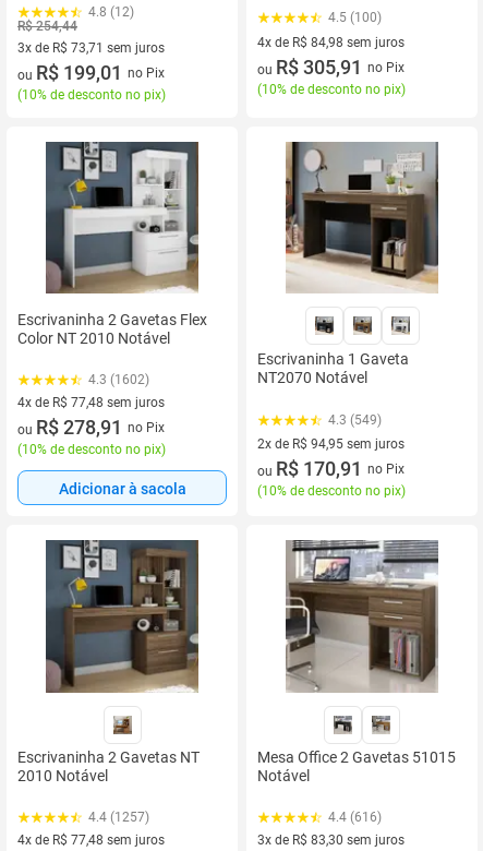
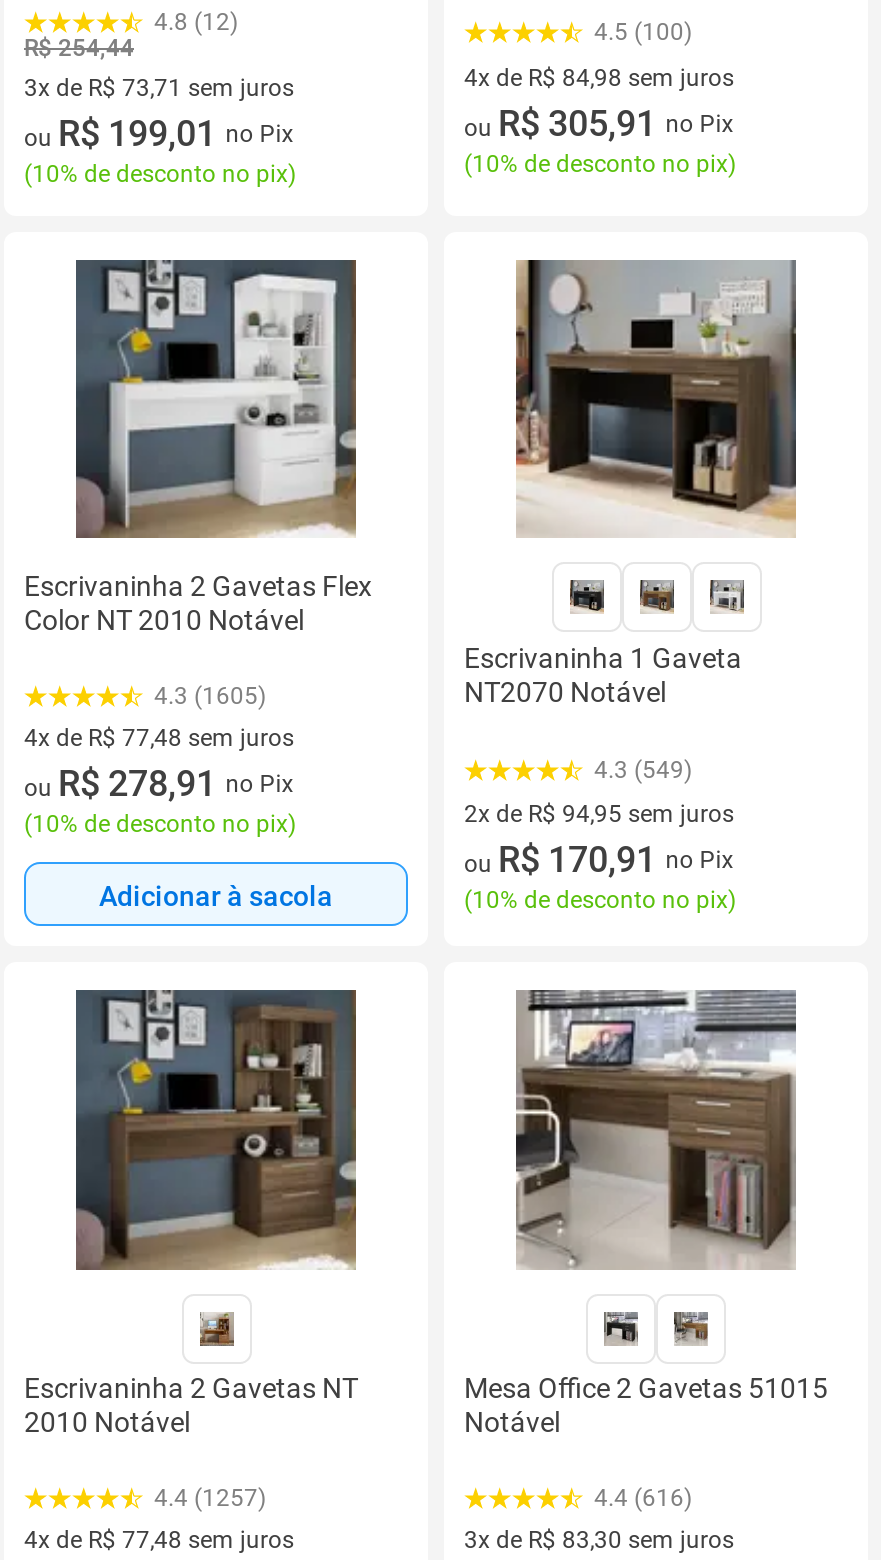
- 4.3 (1602)
+ 4.3 (1605)
